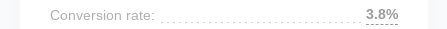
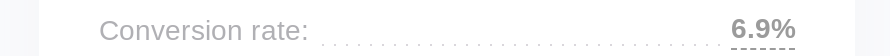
- 3.8%
+ 6.9%
